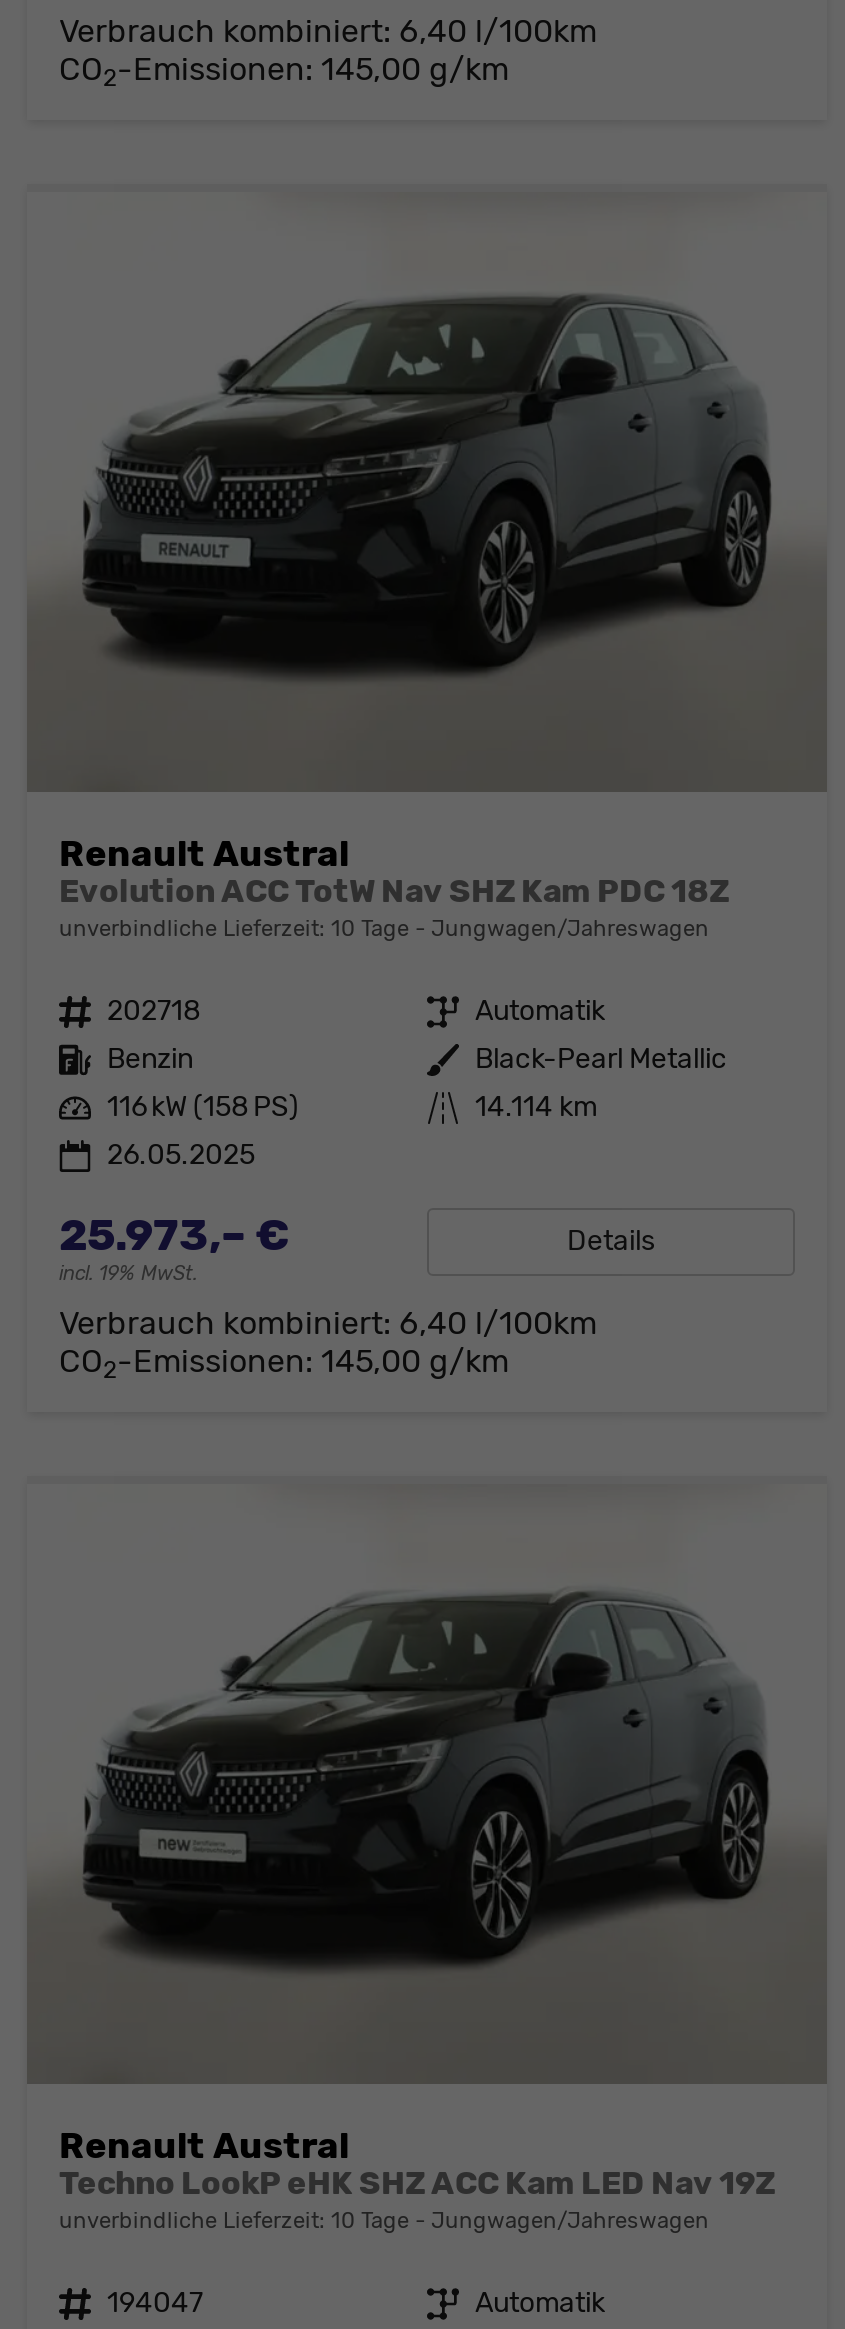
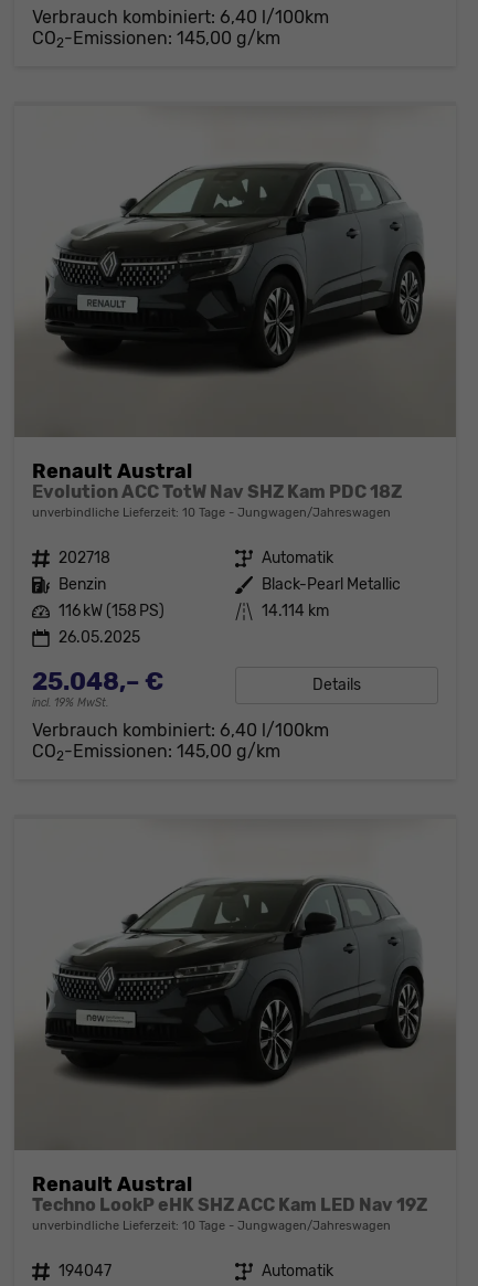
- 25.973,– €
+ 25.048,– €
